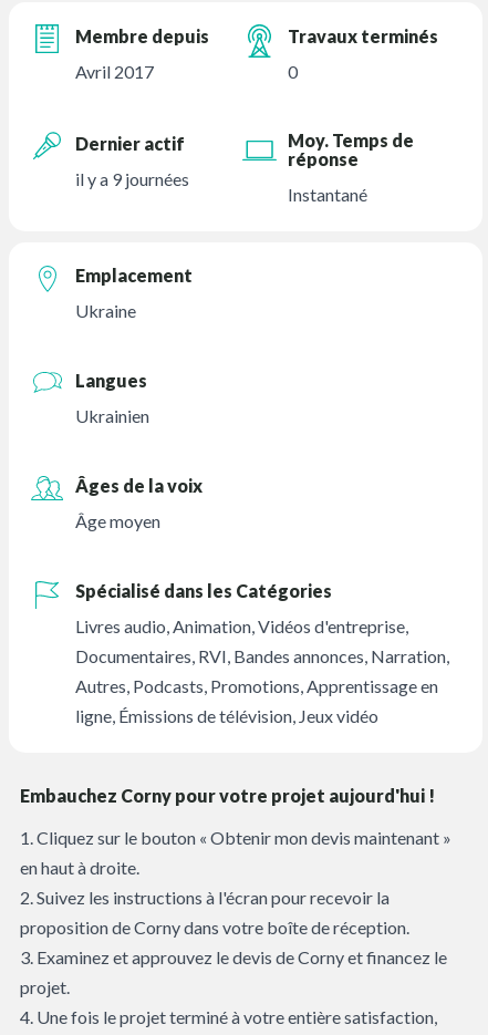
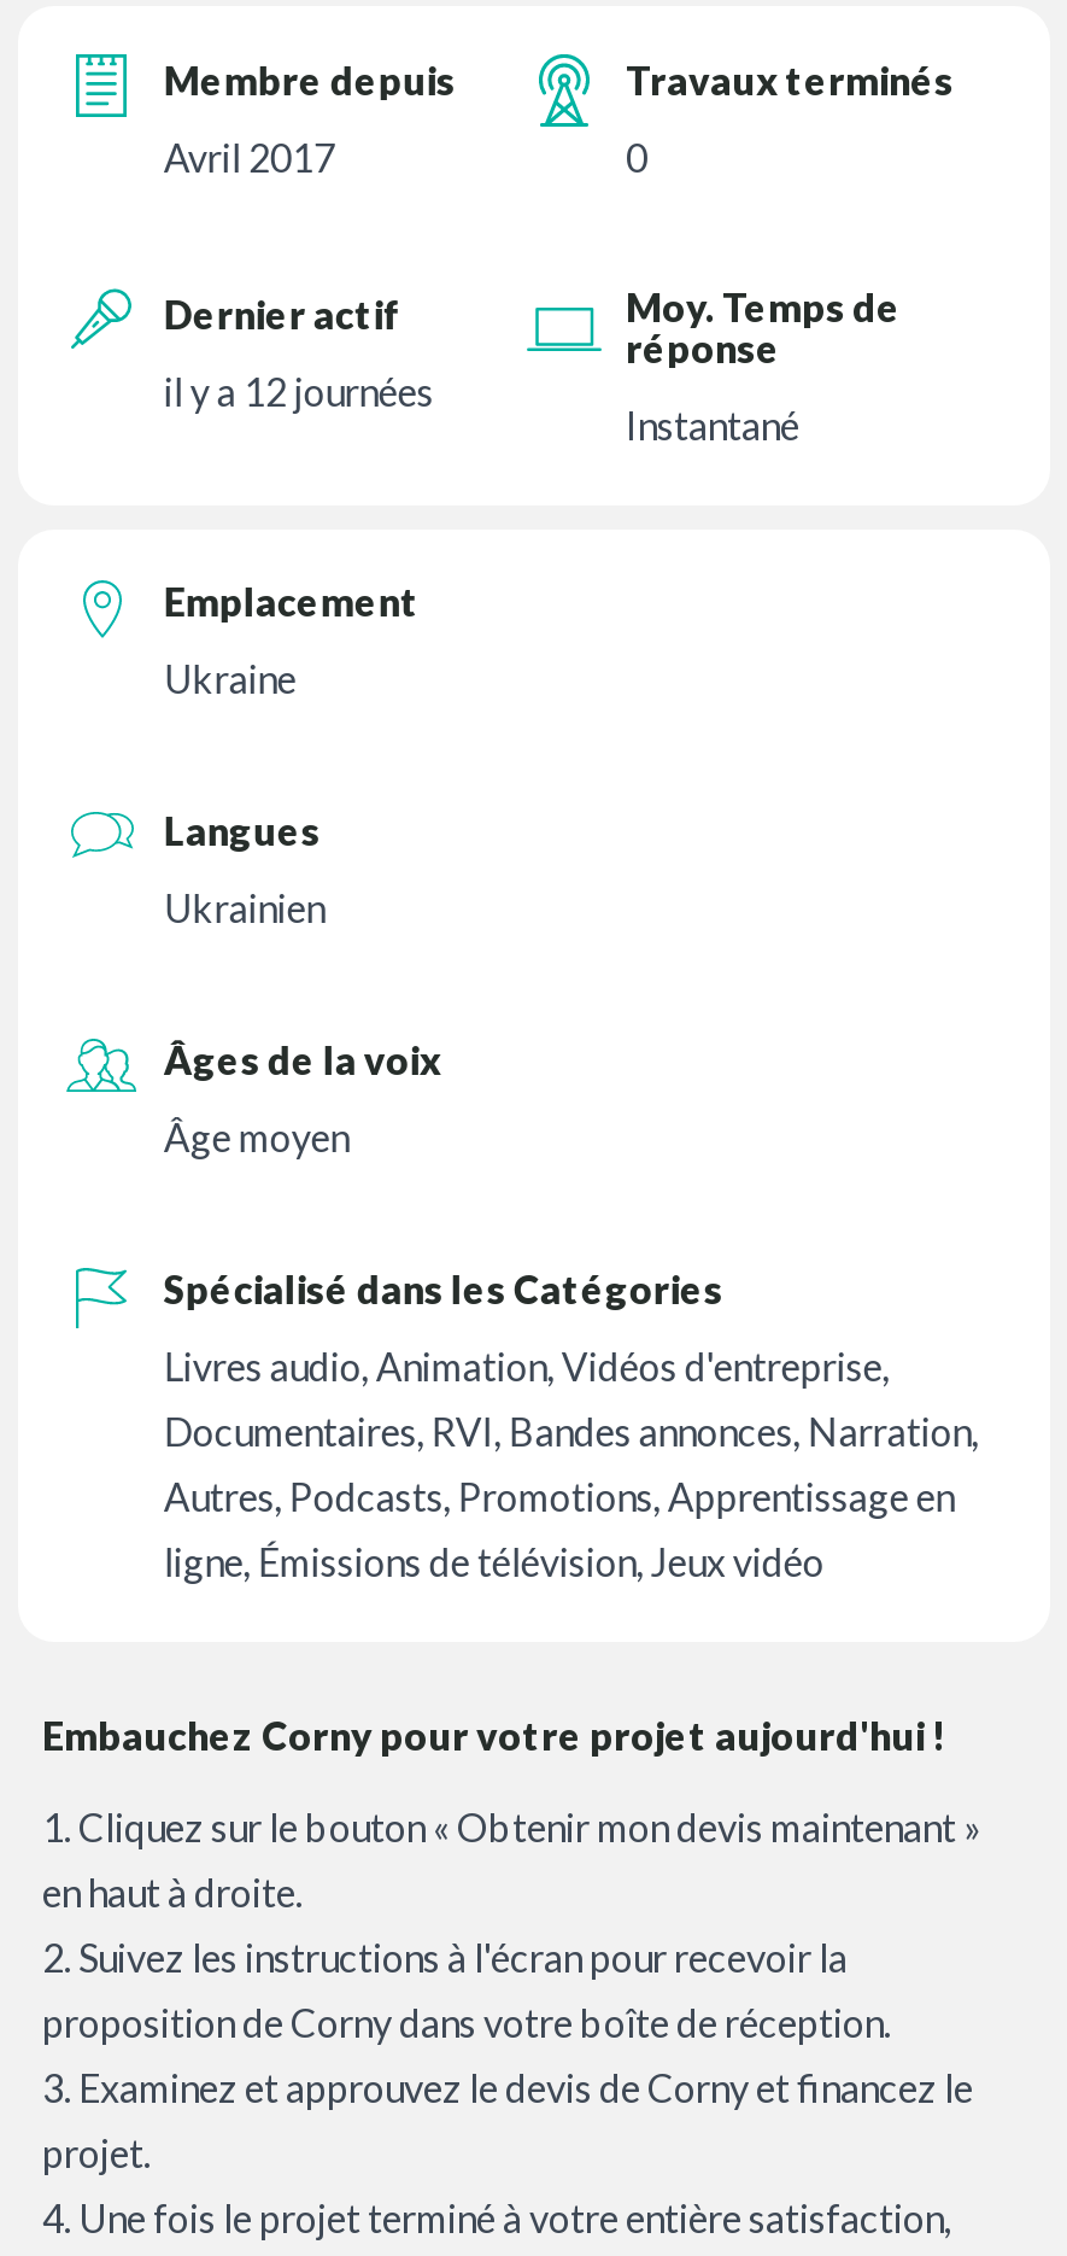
- il y a 9 journées
+ il y a 12 journées
